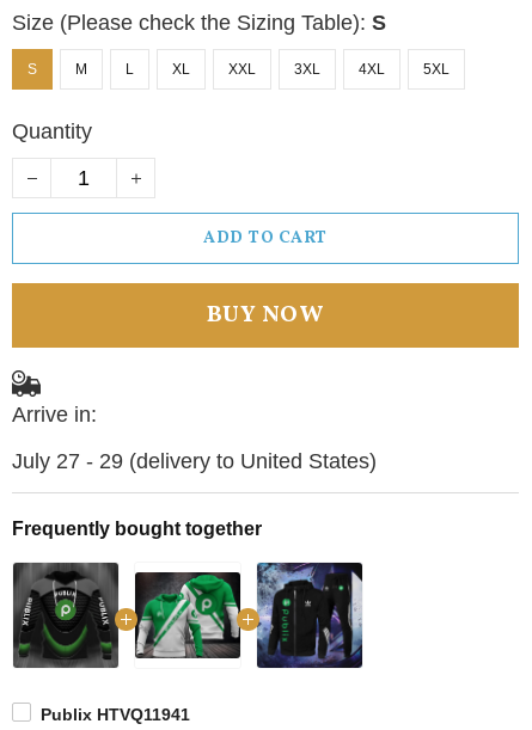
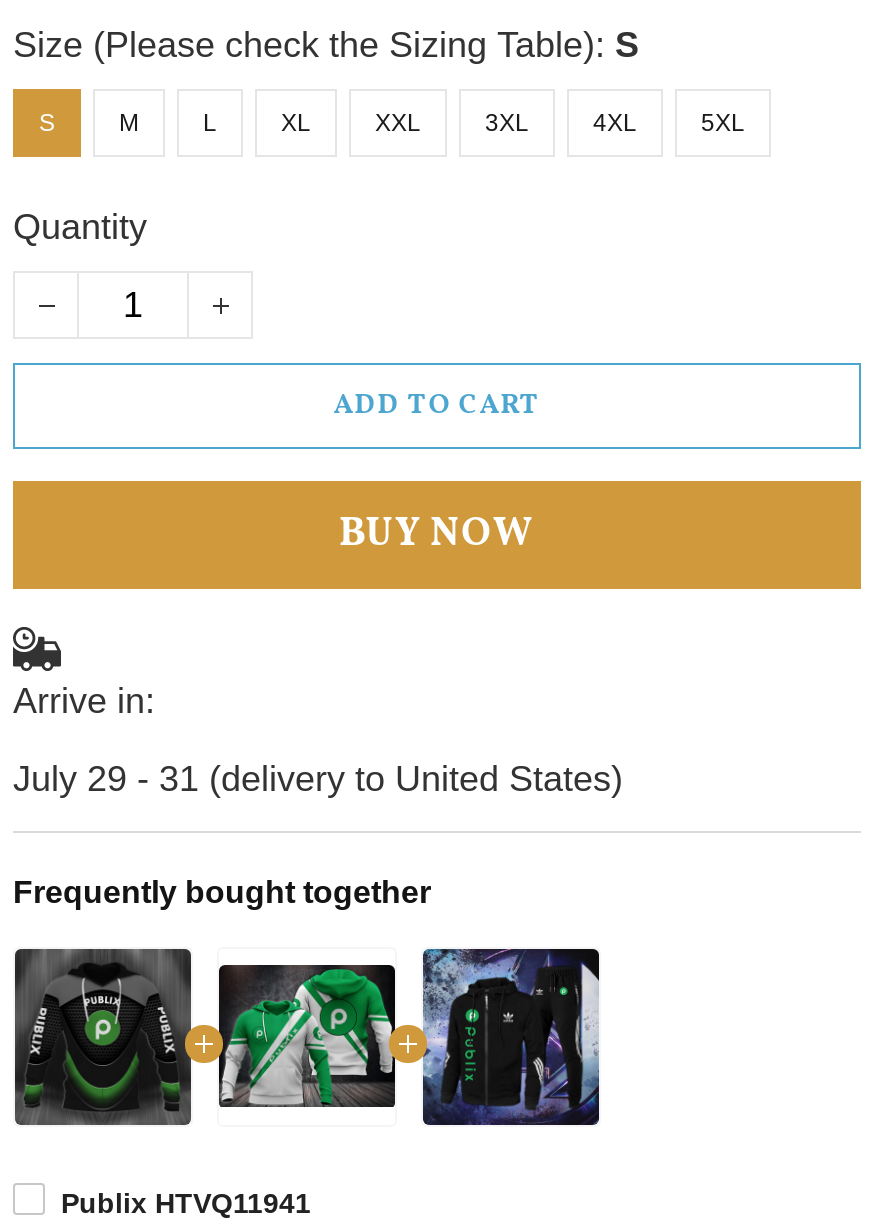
- July 27 - 29 (delivery to United States)
+ July 29 - 31 (delivery to United States)
